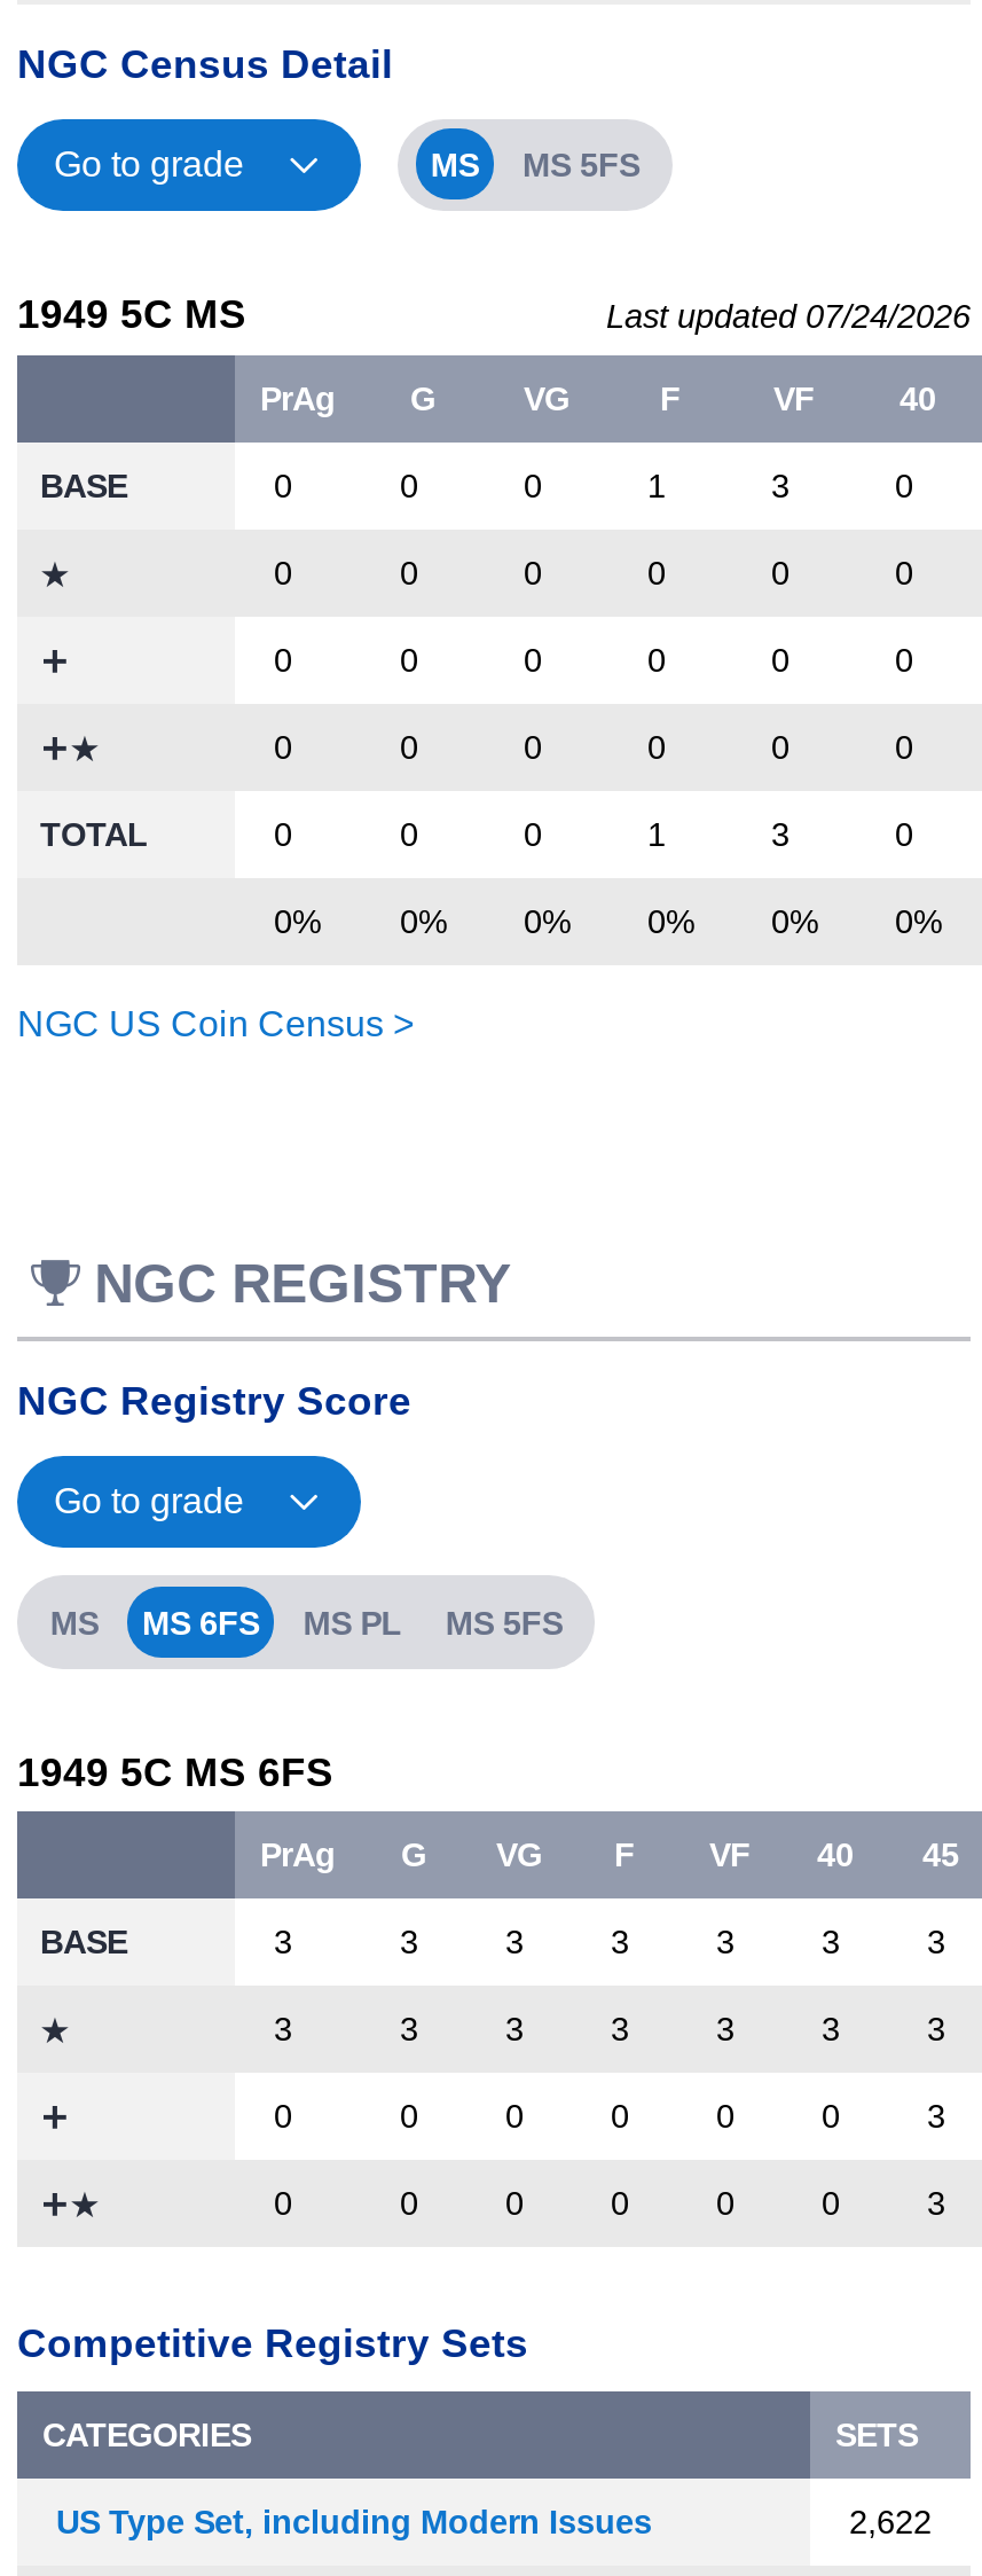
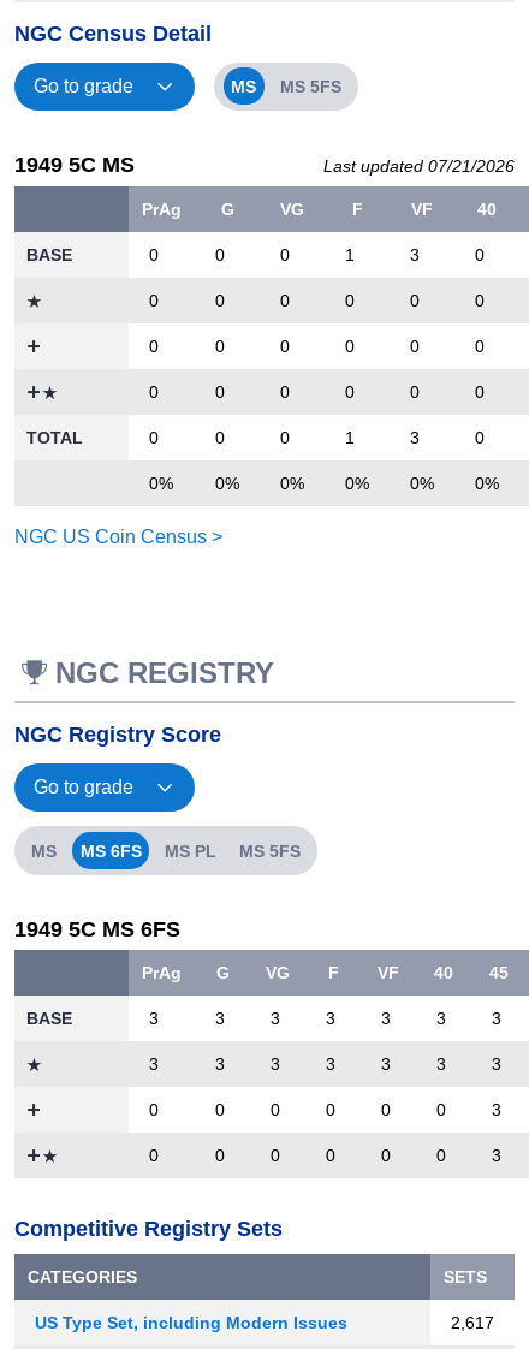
- Last updated 07/24/2026
+ Last updated 07/21/2026

- 2,622
+ 2,617
